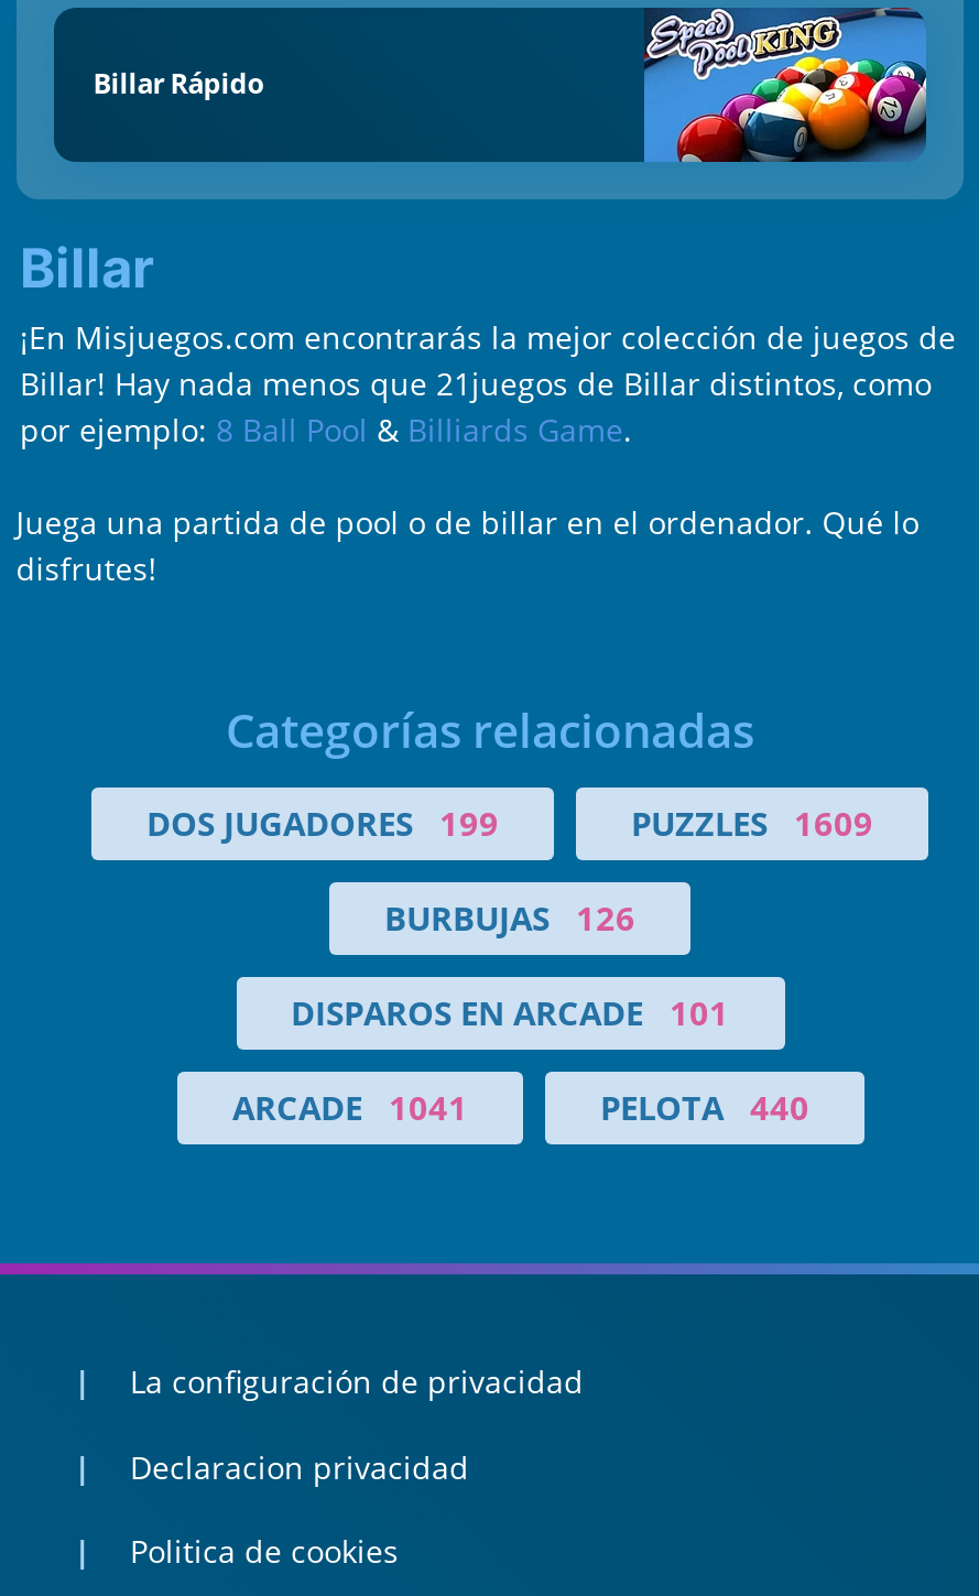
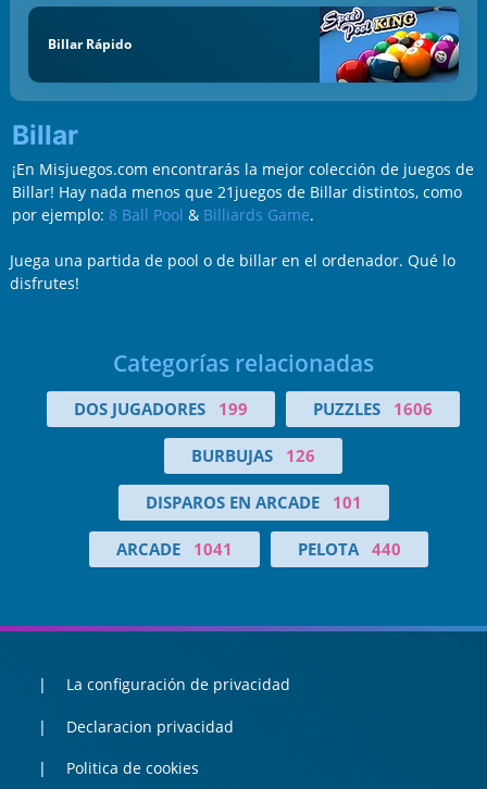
- PUZZLES 1609
+ PUZZLES 1606
